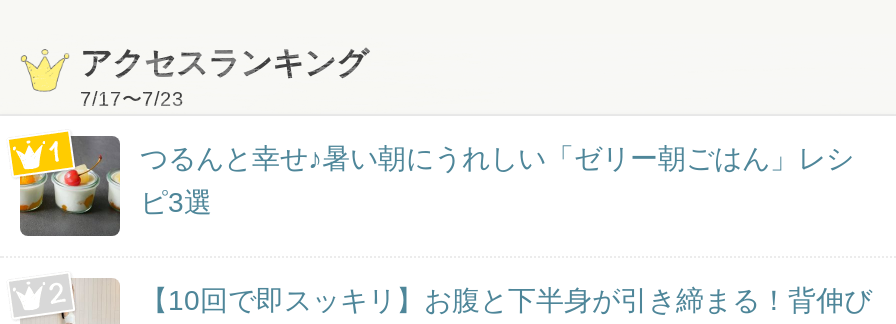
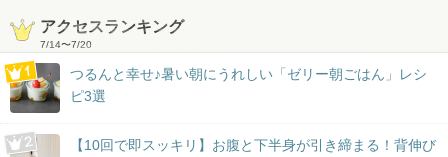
- 7/17〜7/23
+ 7/14〜7/20
